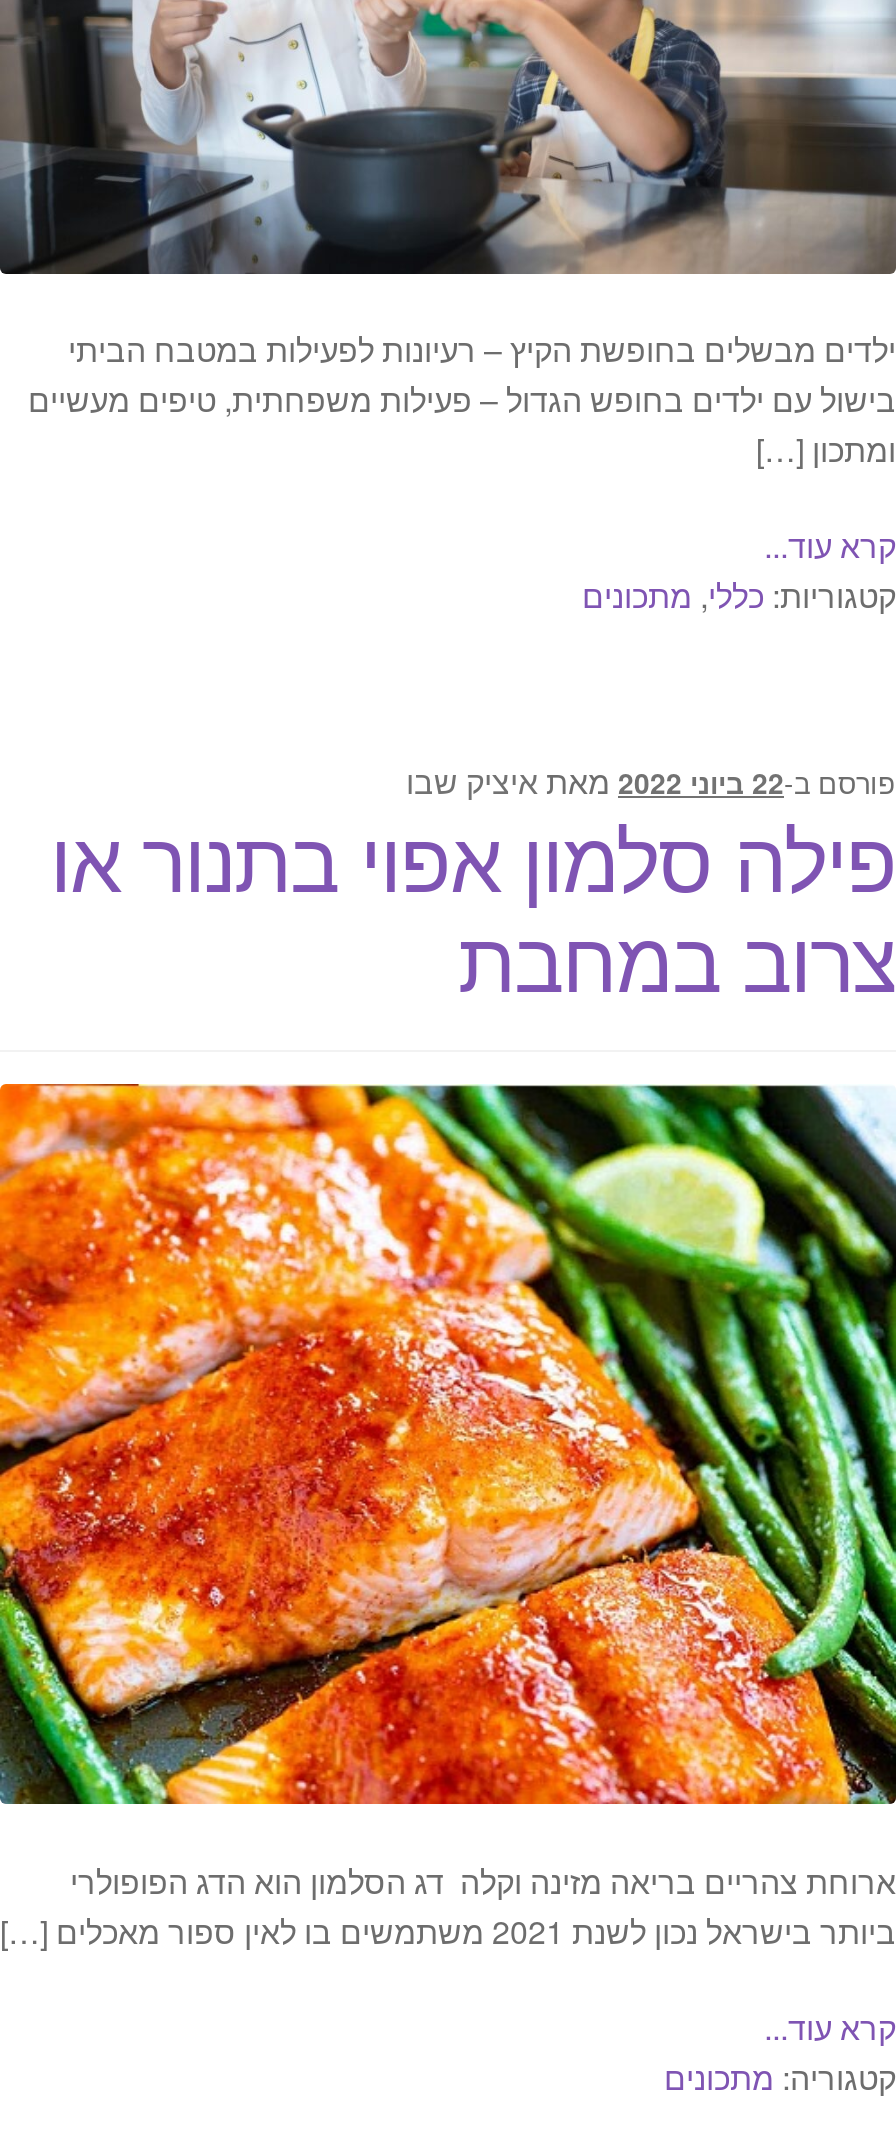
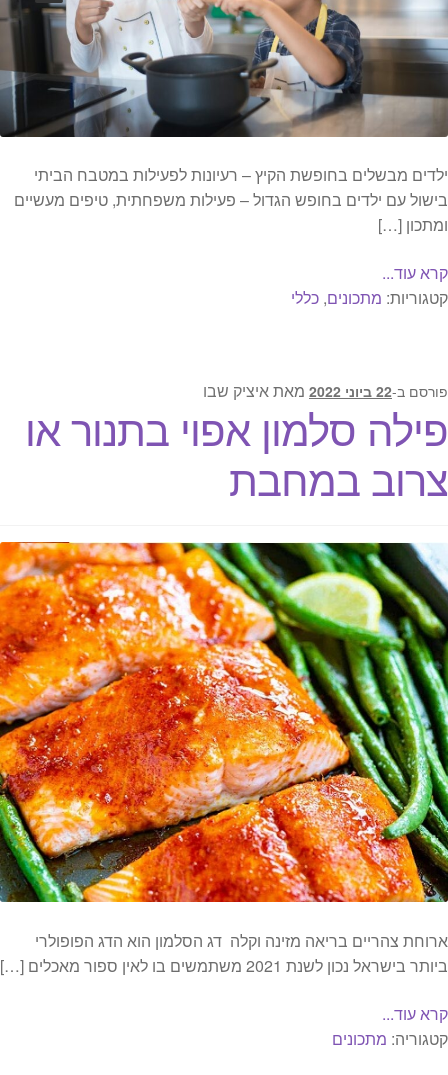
- קטגוריות: כללי, מתכונים
+ קטגוריות: מתכונים, כללי
